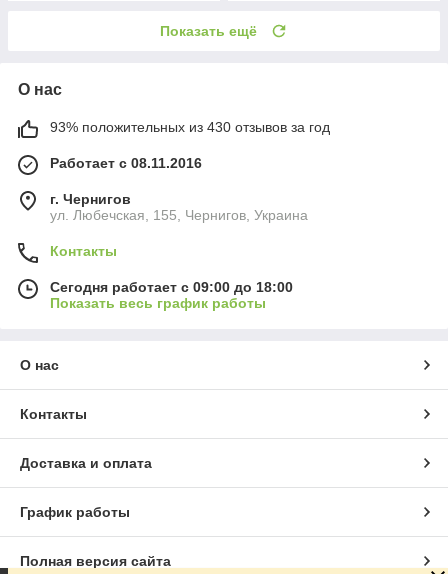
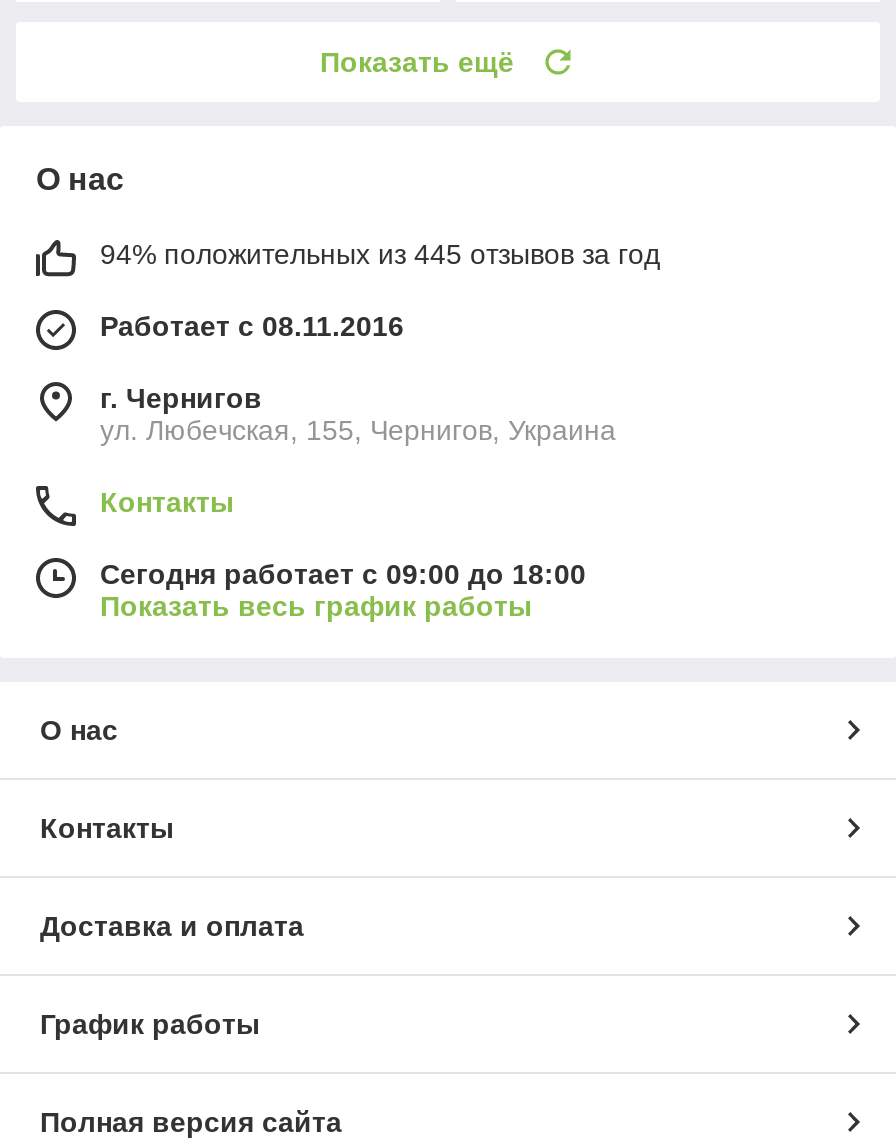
- 93% положительных из 430 отзывов за год
+ 94% положительных из 445 отзывов за год
